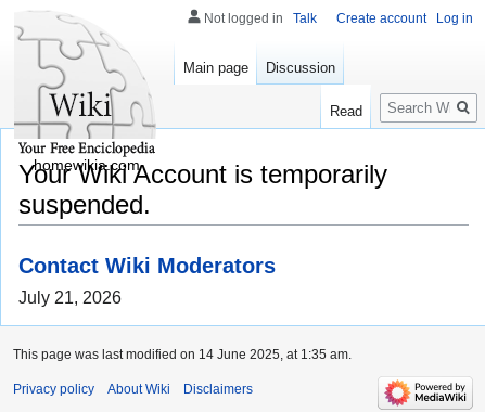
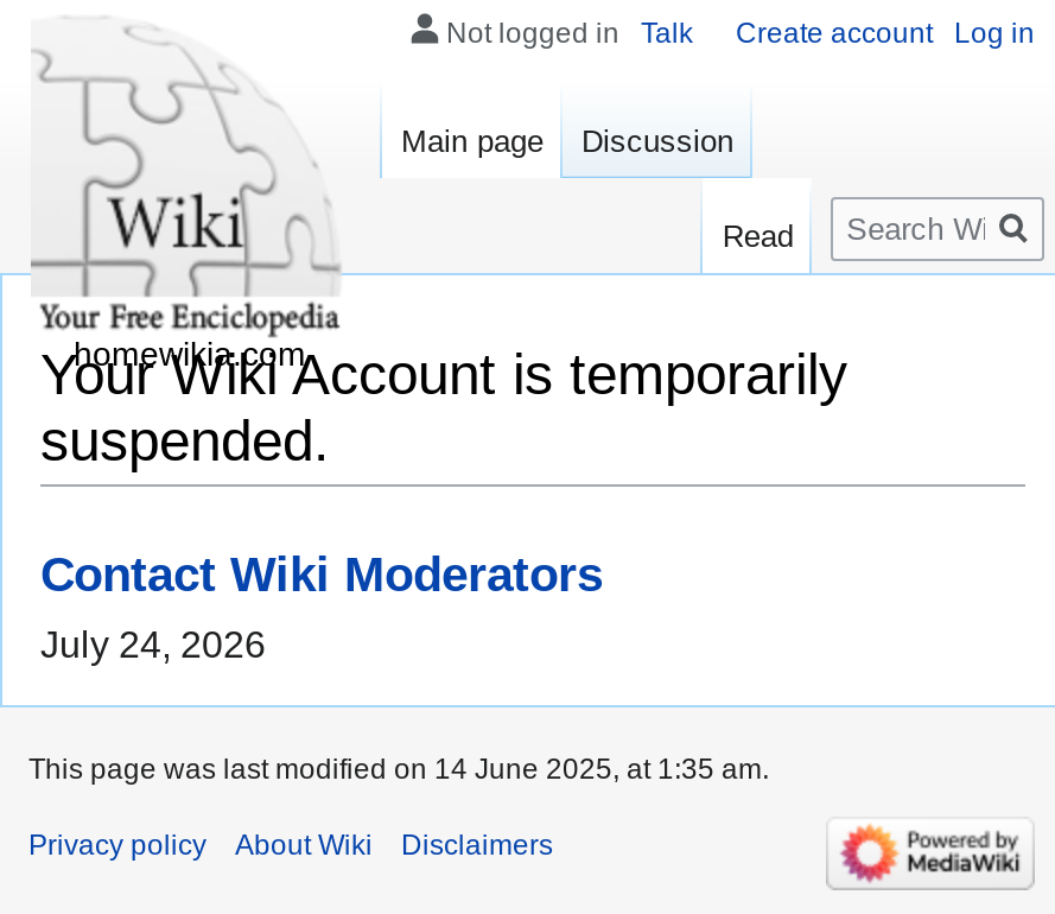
- July 21, 2026
+ July 24, 2026
